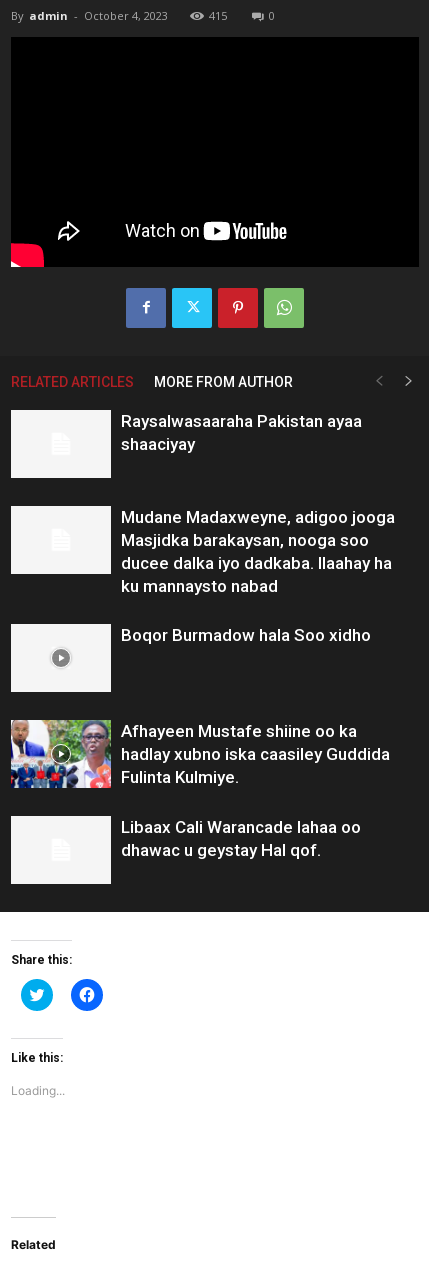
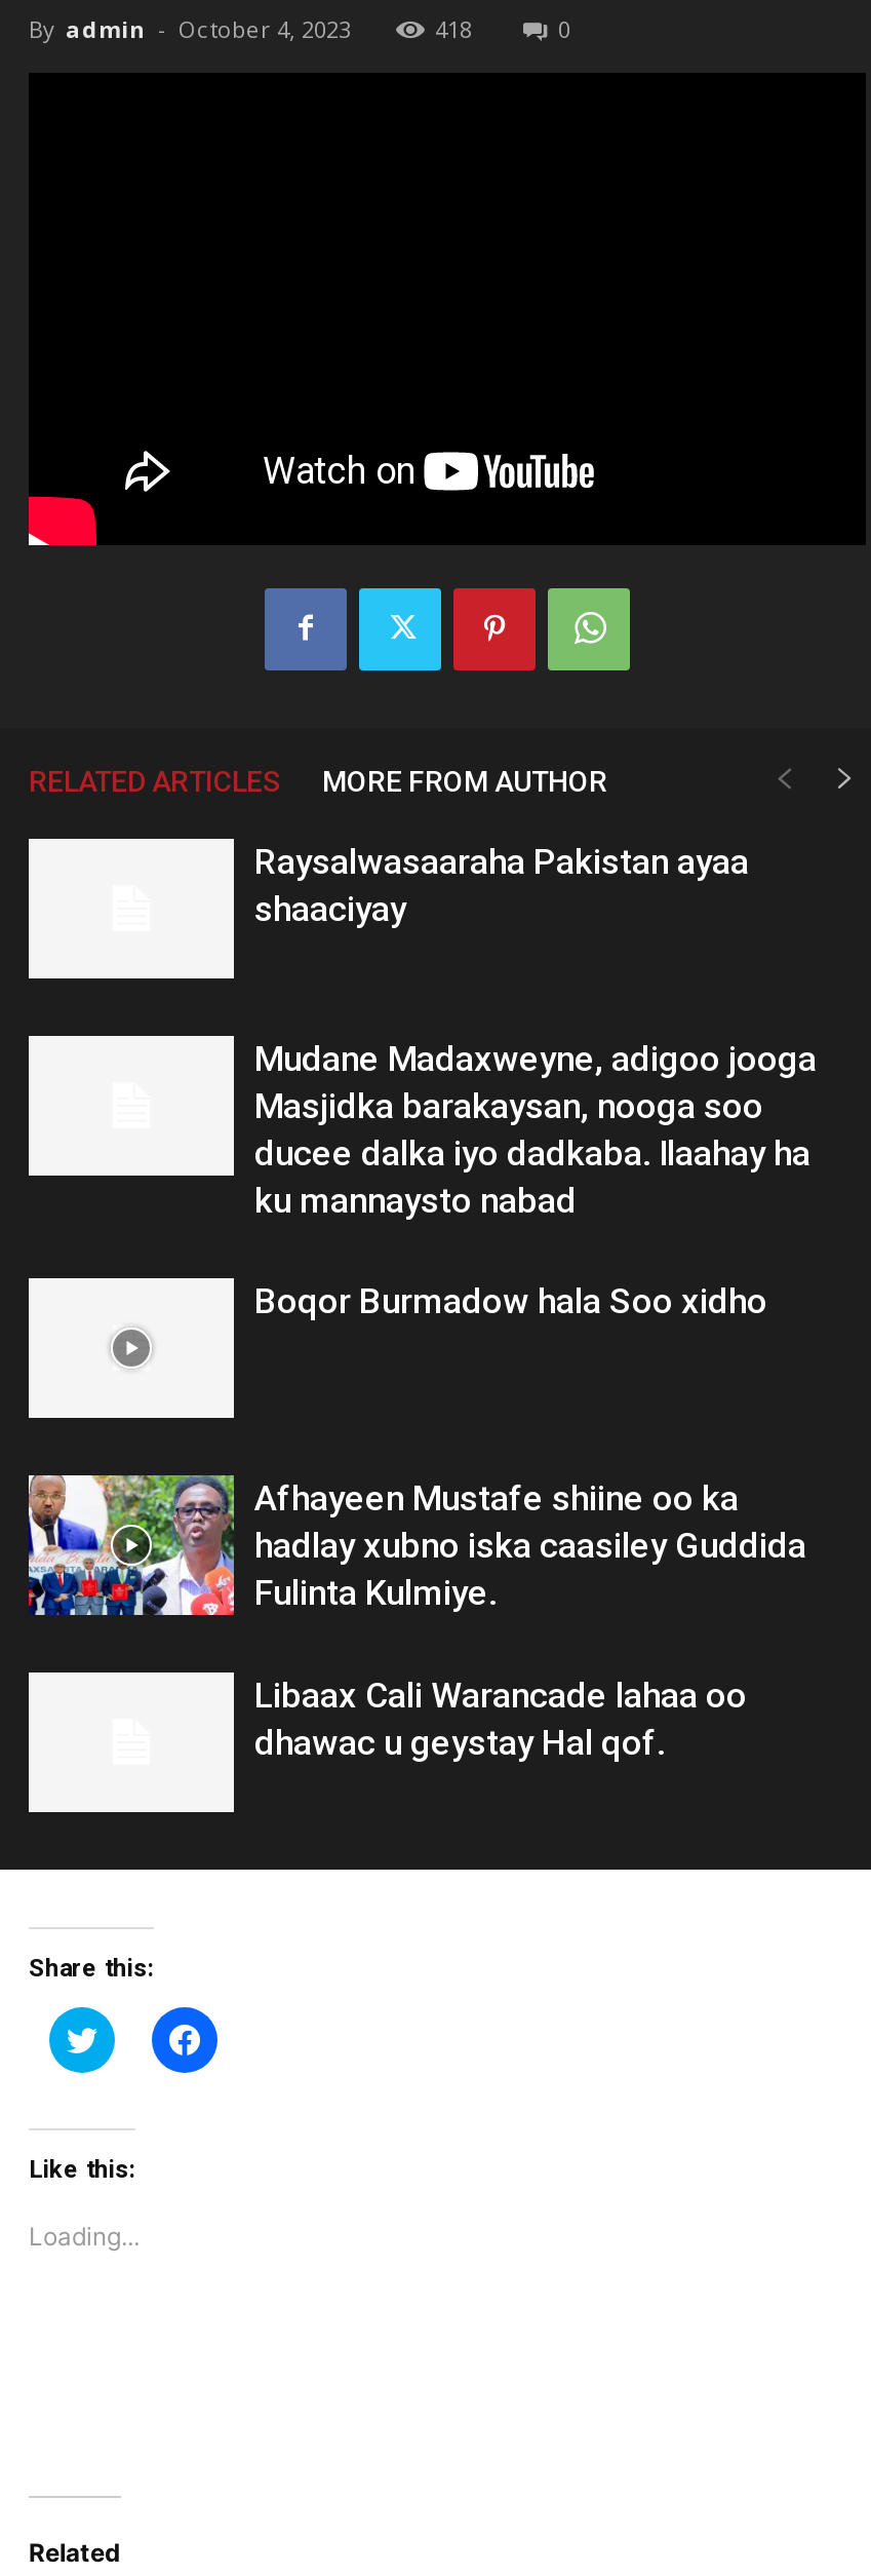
- 415
+ 418
